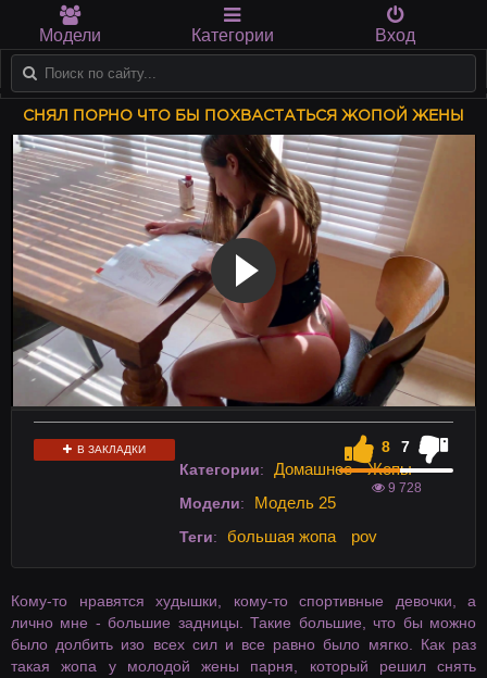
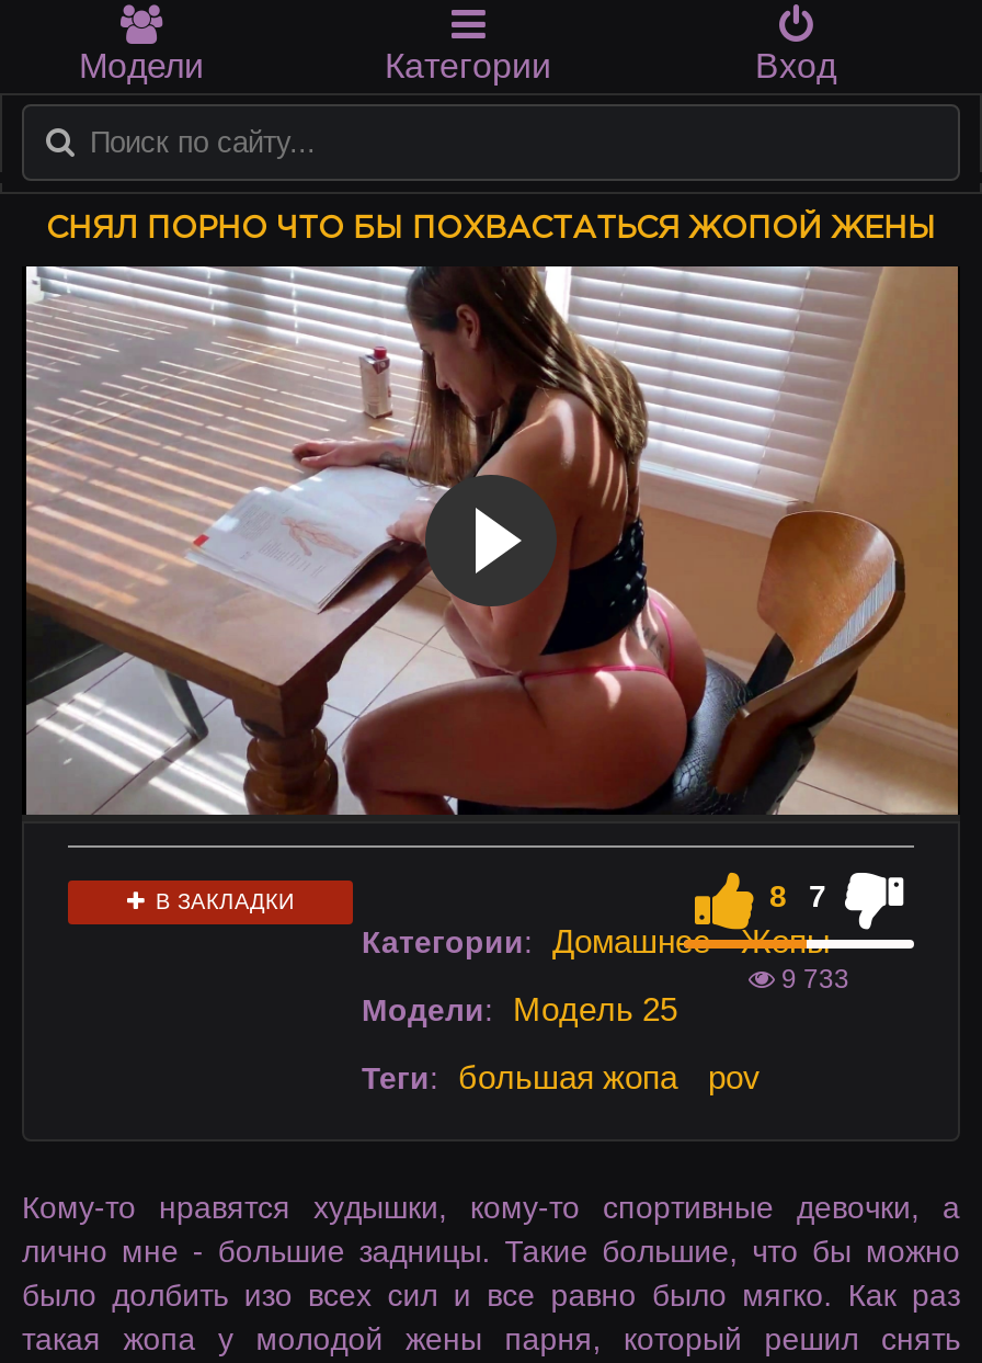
- 9 728
+ 9 733
